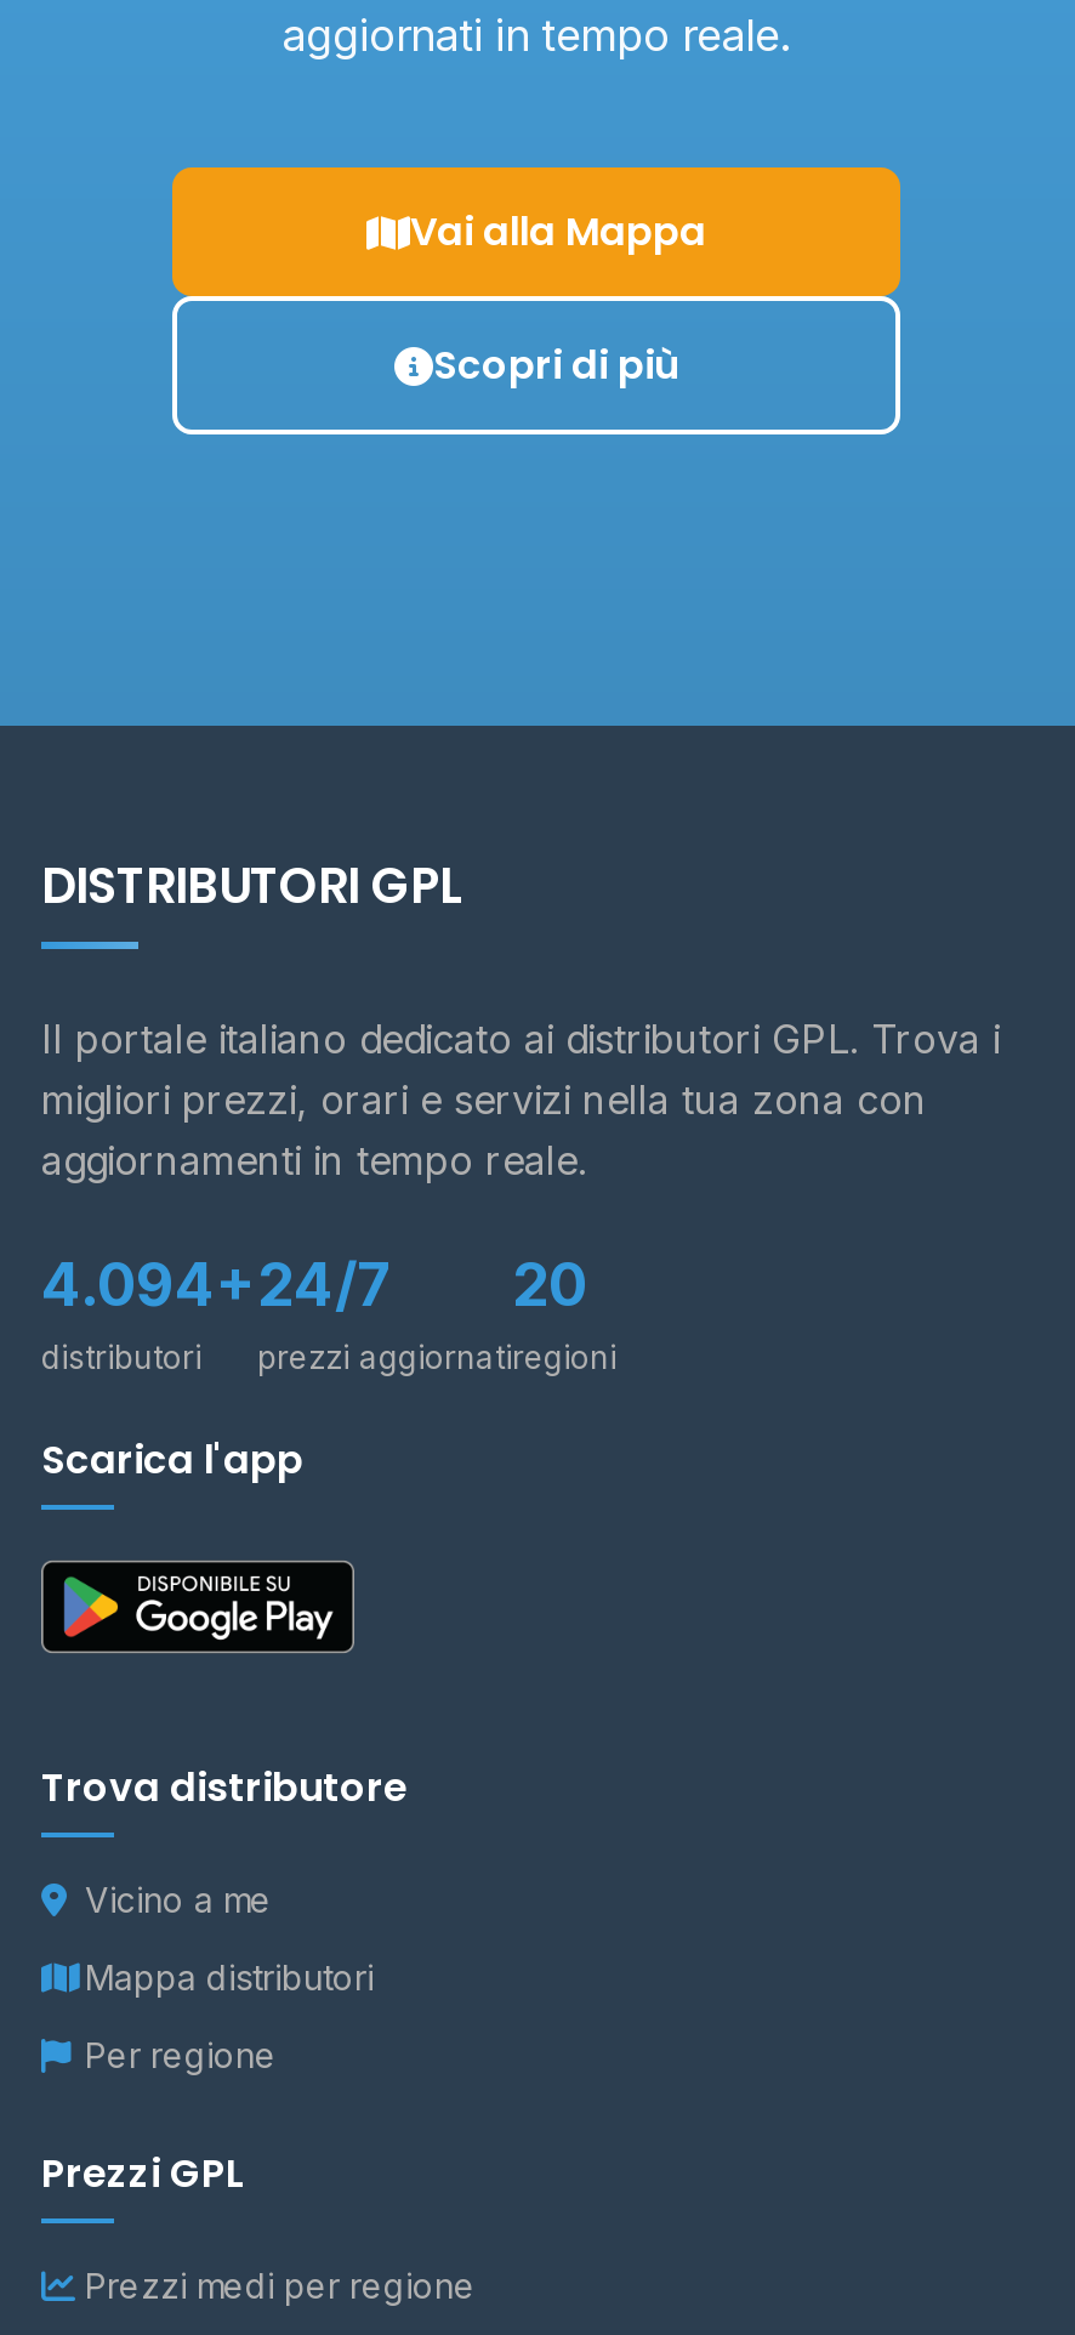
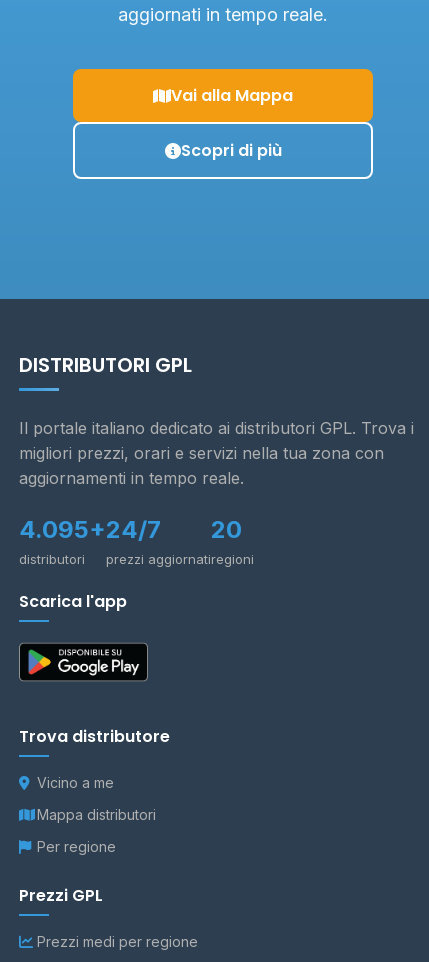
- 4.094+ 24/7 20
+ 4.095+ 24/7 20
